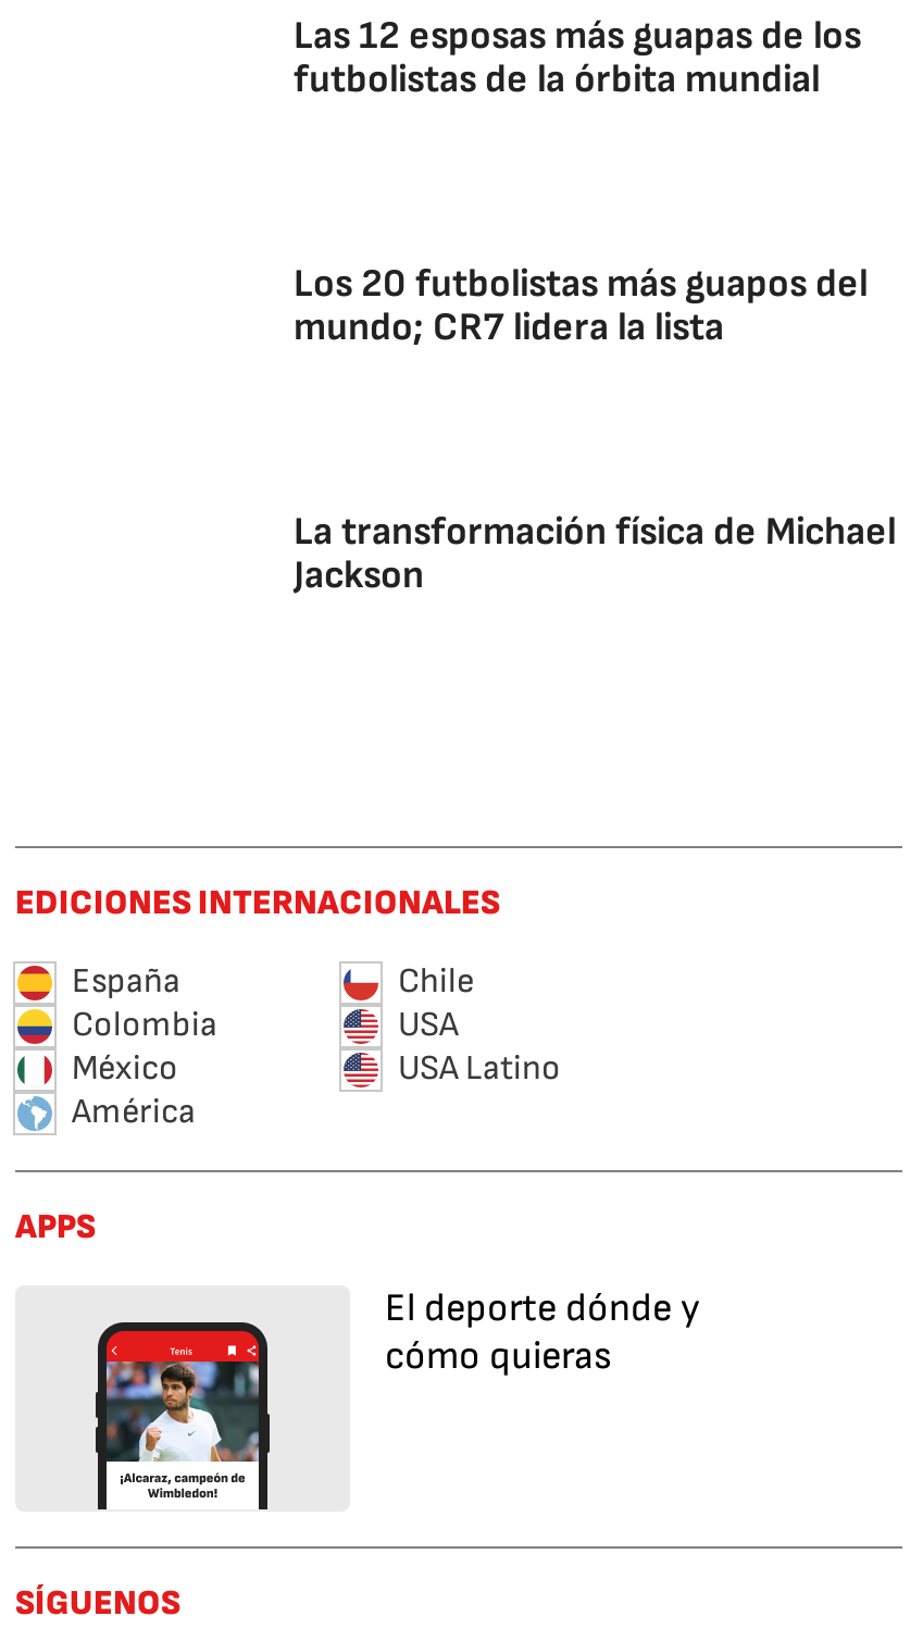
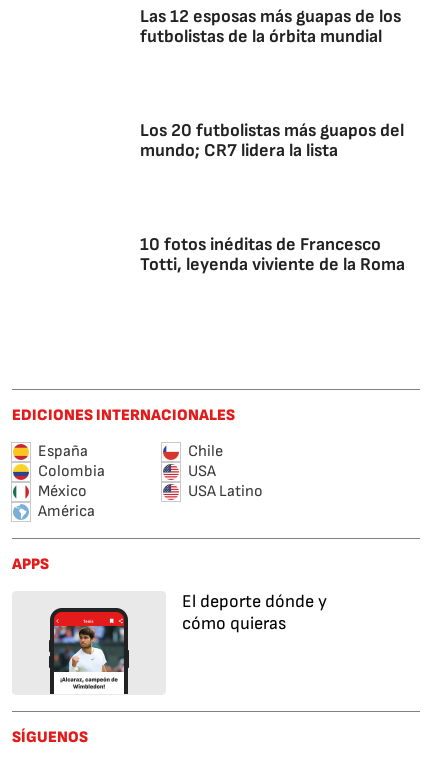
- La transformación física de Michael
- Jackson
+ 10 fotos inéditas de Francesco
+ Totti, leyenda viviente de la Roma
